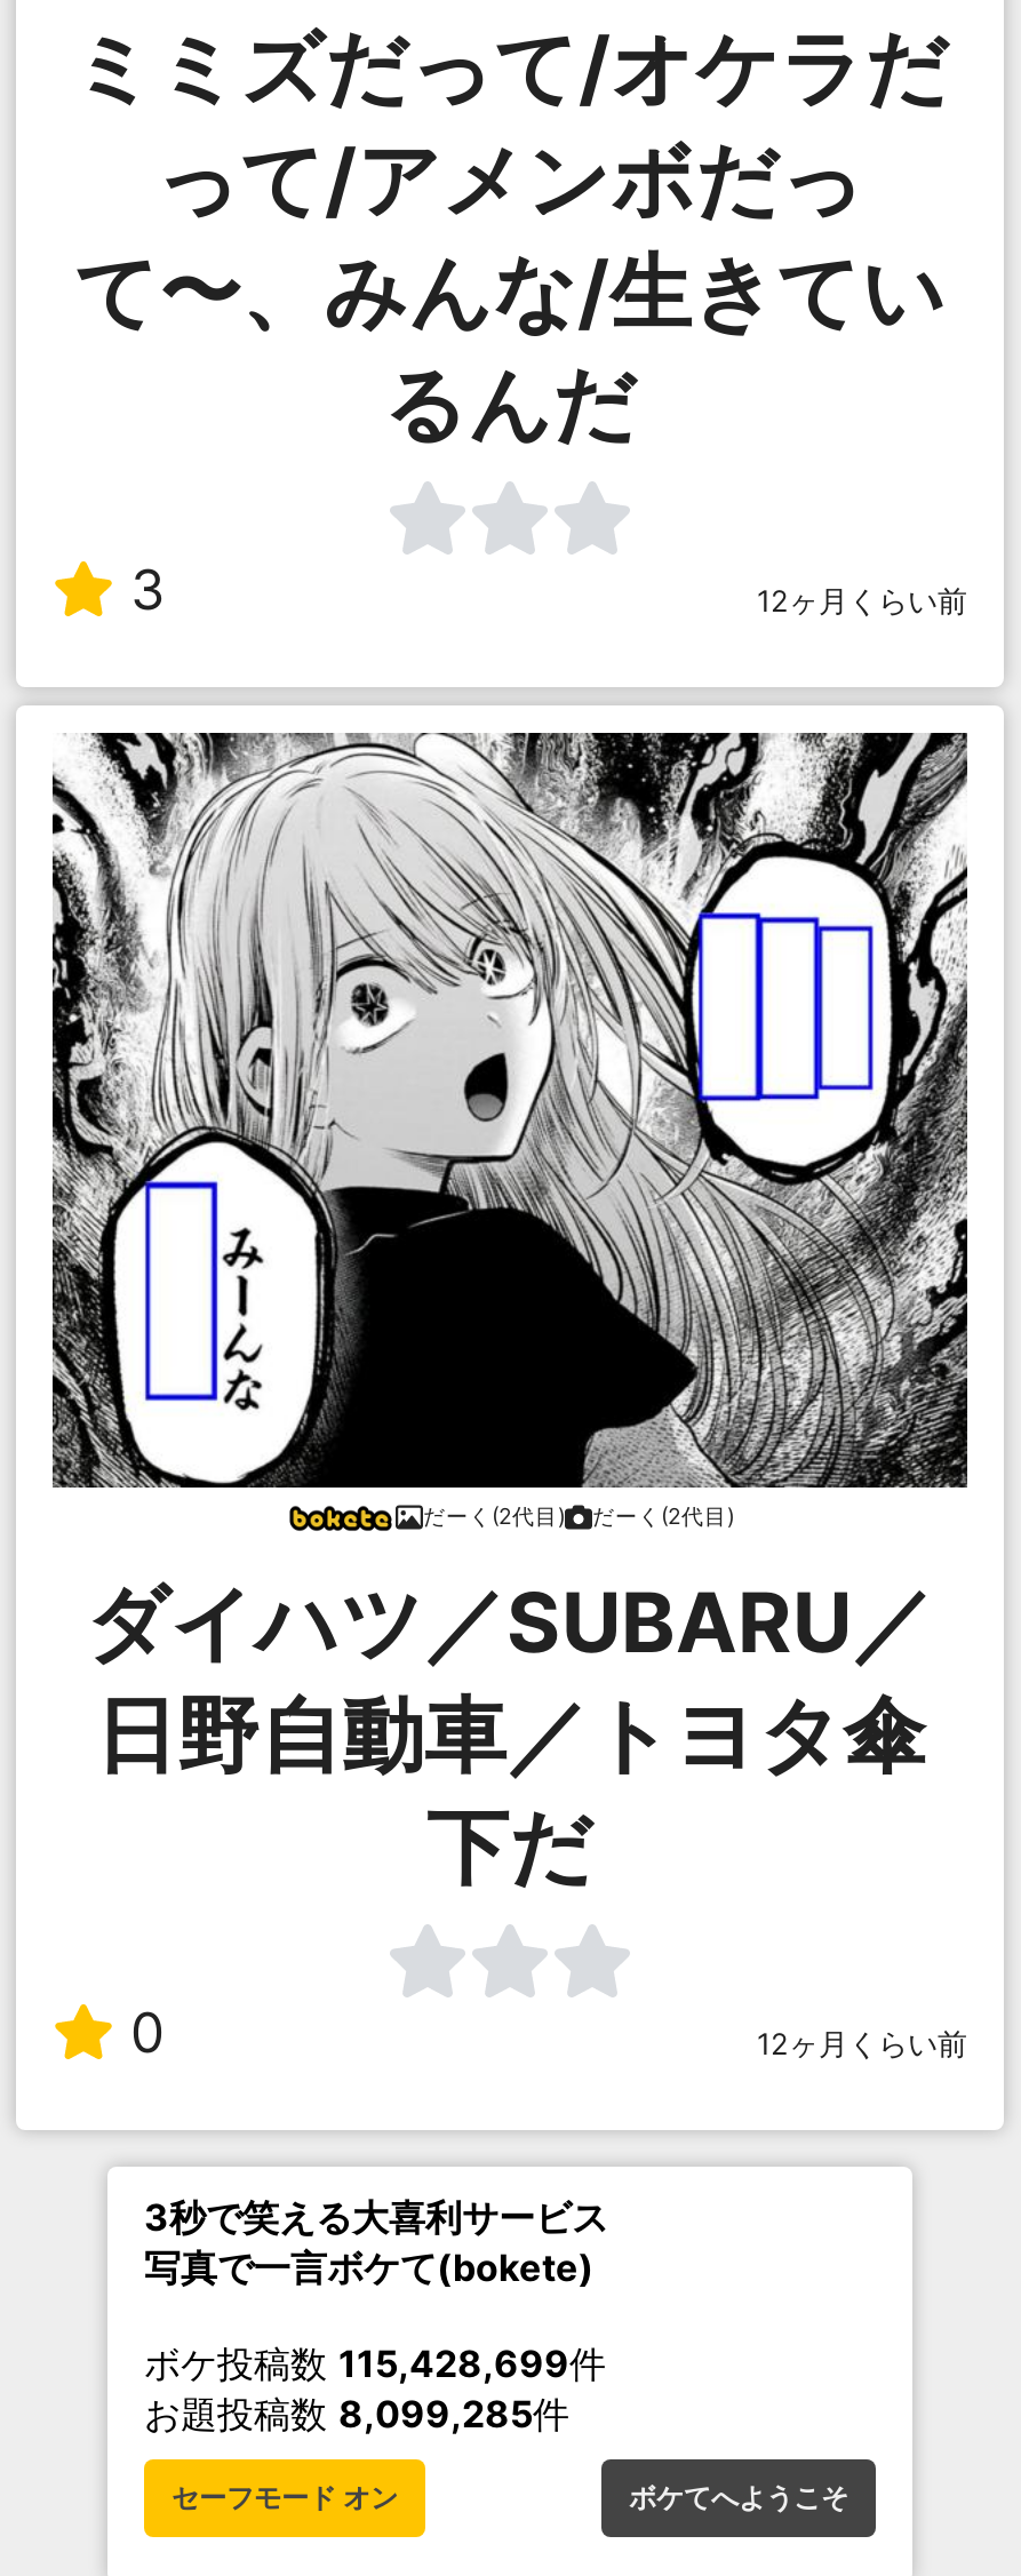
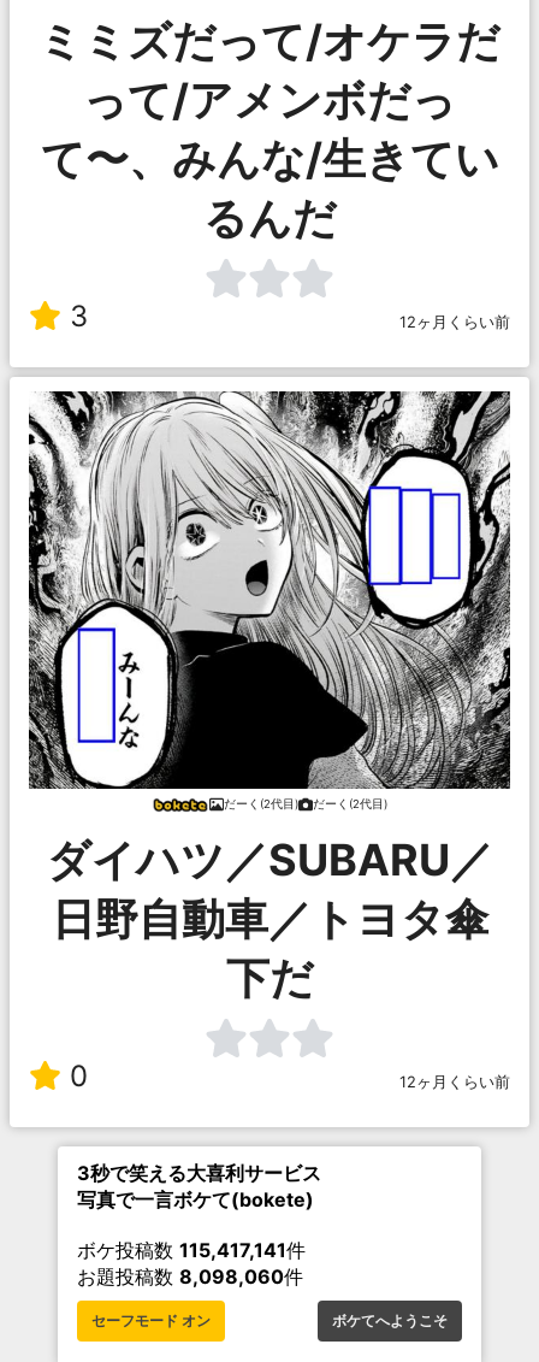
- ボケ投稿数115,428,699件
+ ボケ投稿数115,417,141件

- お題投稿数8,099,285件
+ お題投稿数8,098,060件
